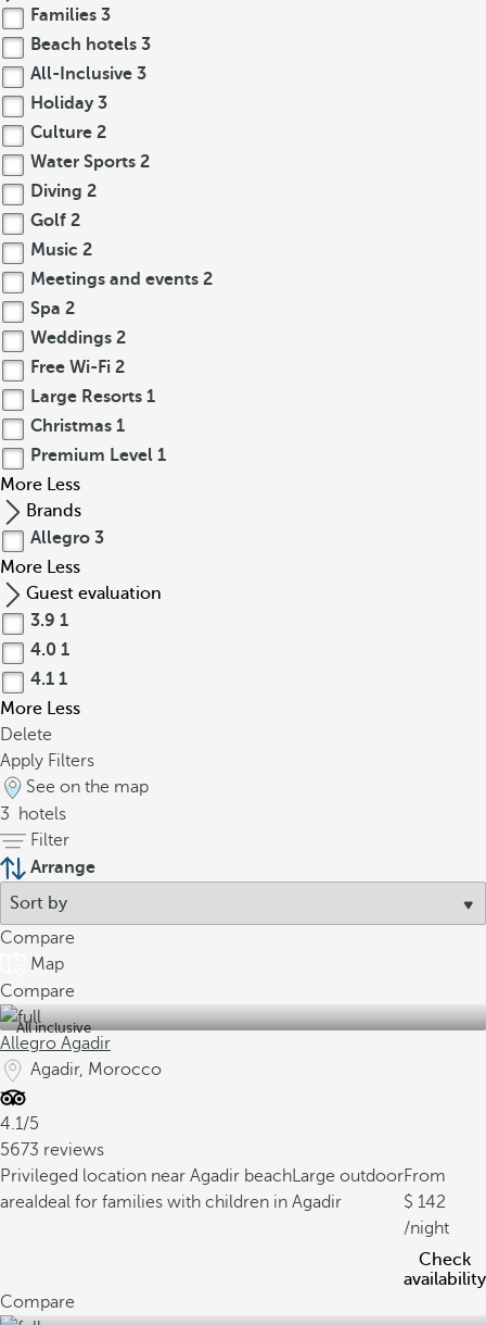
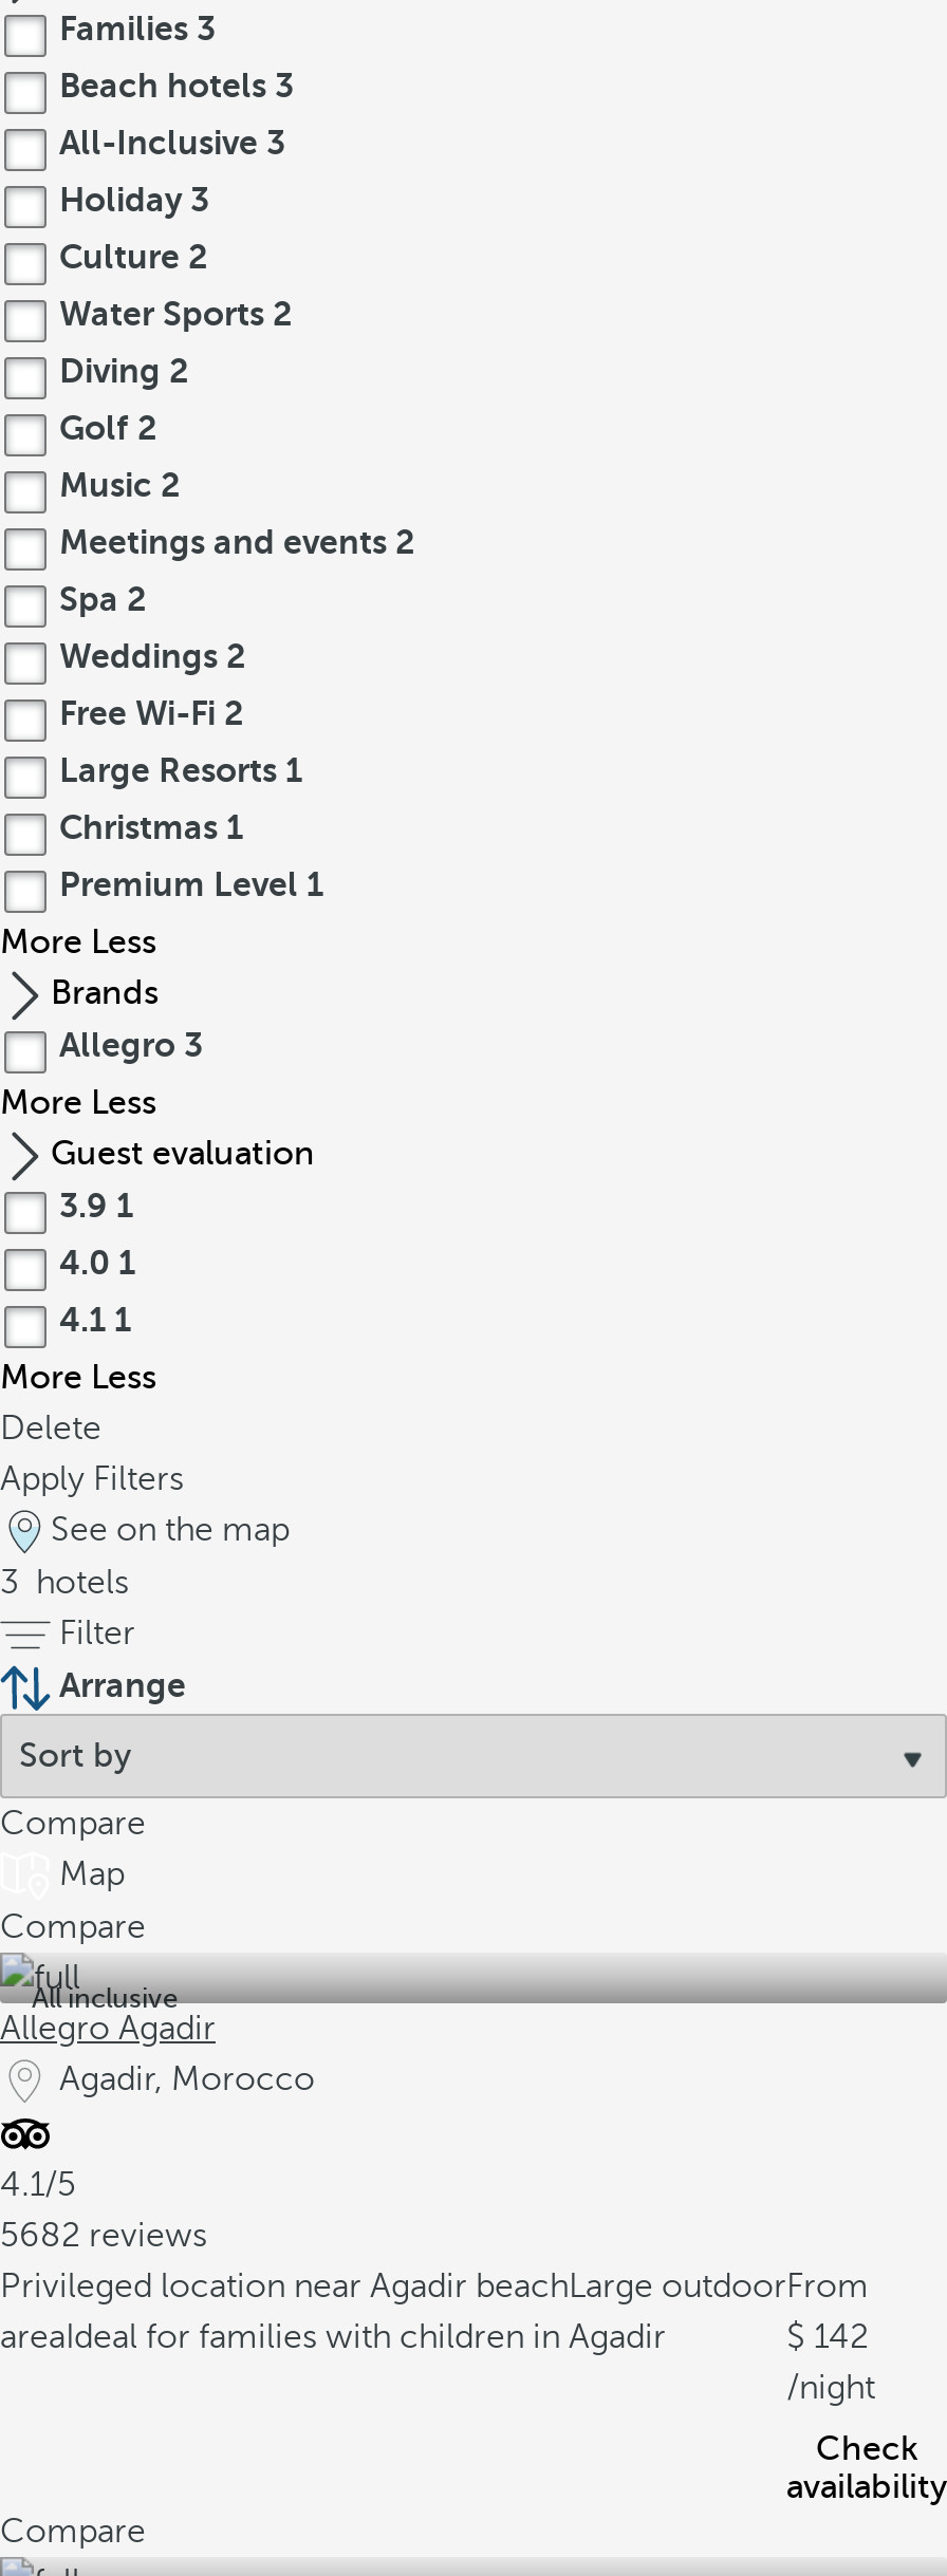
- 5673 reviews
+ 5682 reviews
